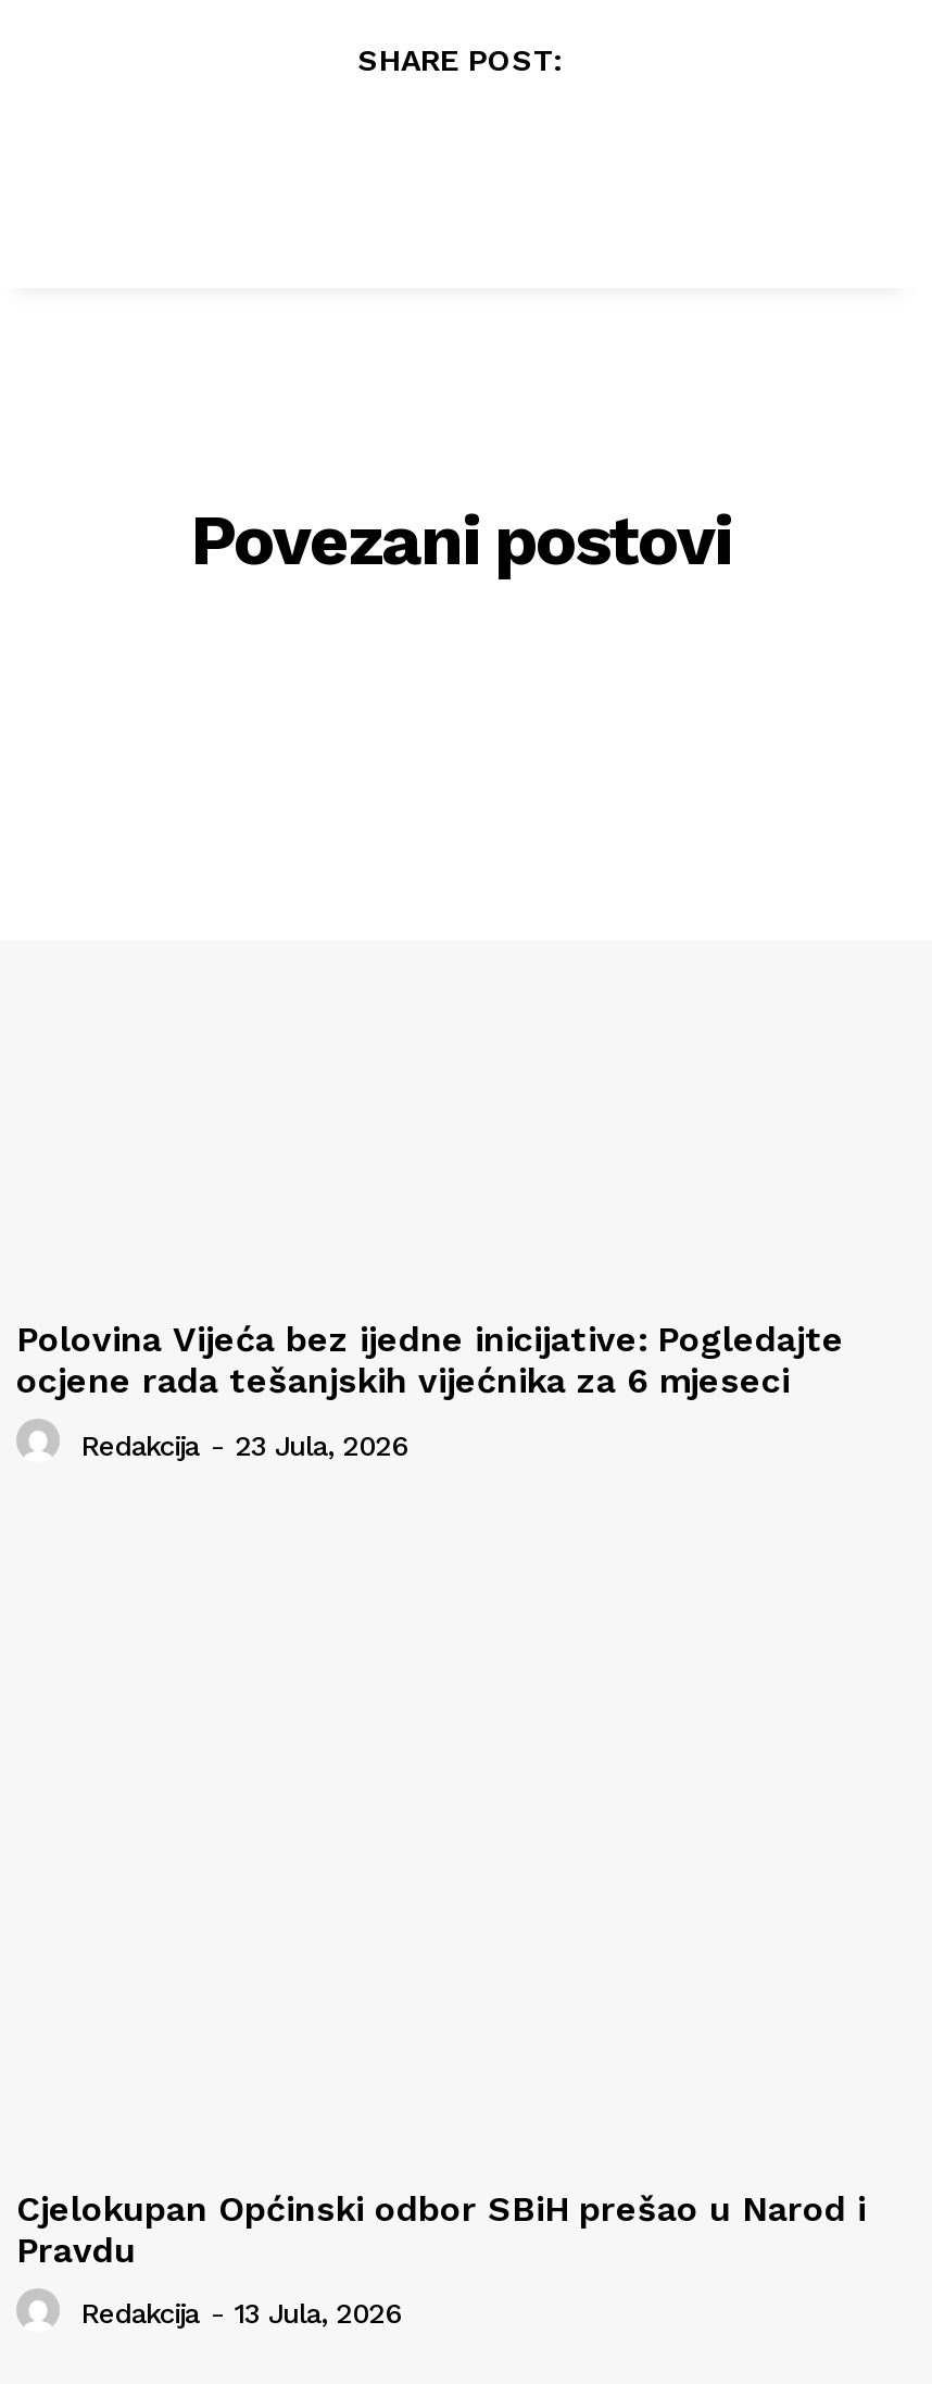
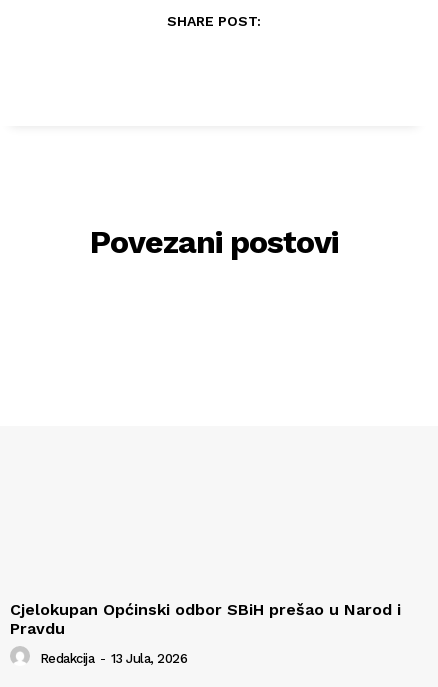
- Polovina Vijeća bez ijedne inicijative: Pogledajte
- ocjene rada tešanjskih vijećnika za 6 mjeseci
- Redakcija - 23 Jula, 2026
